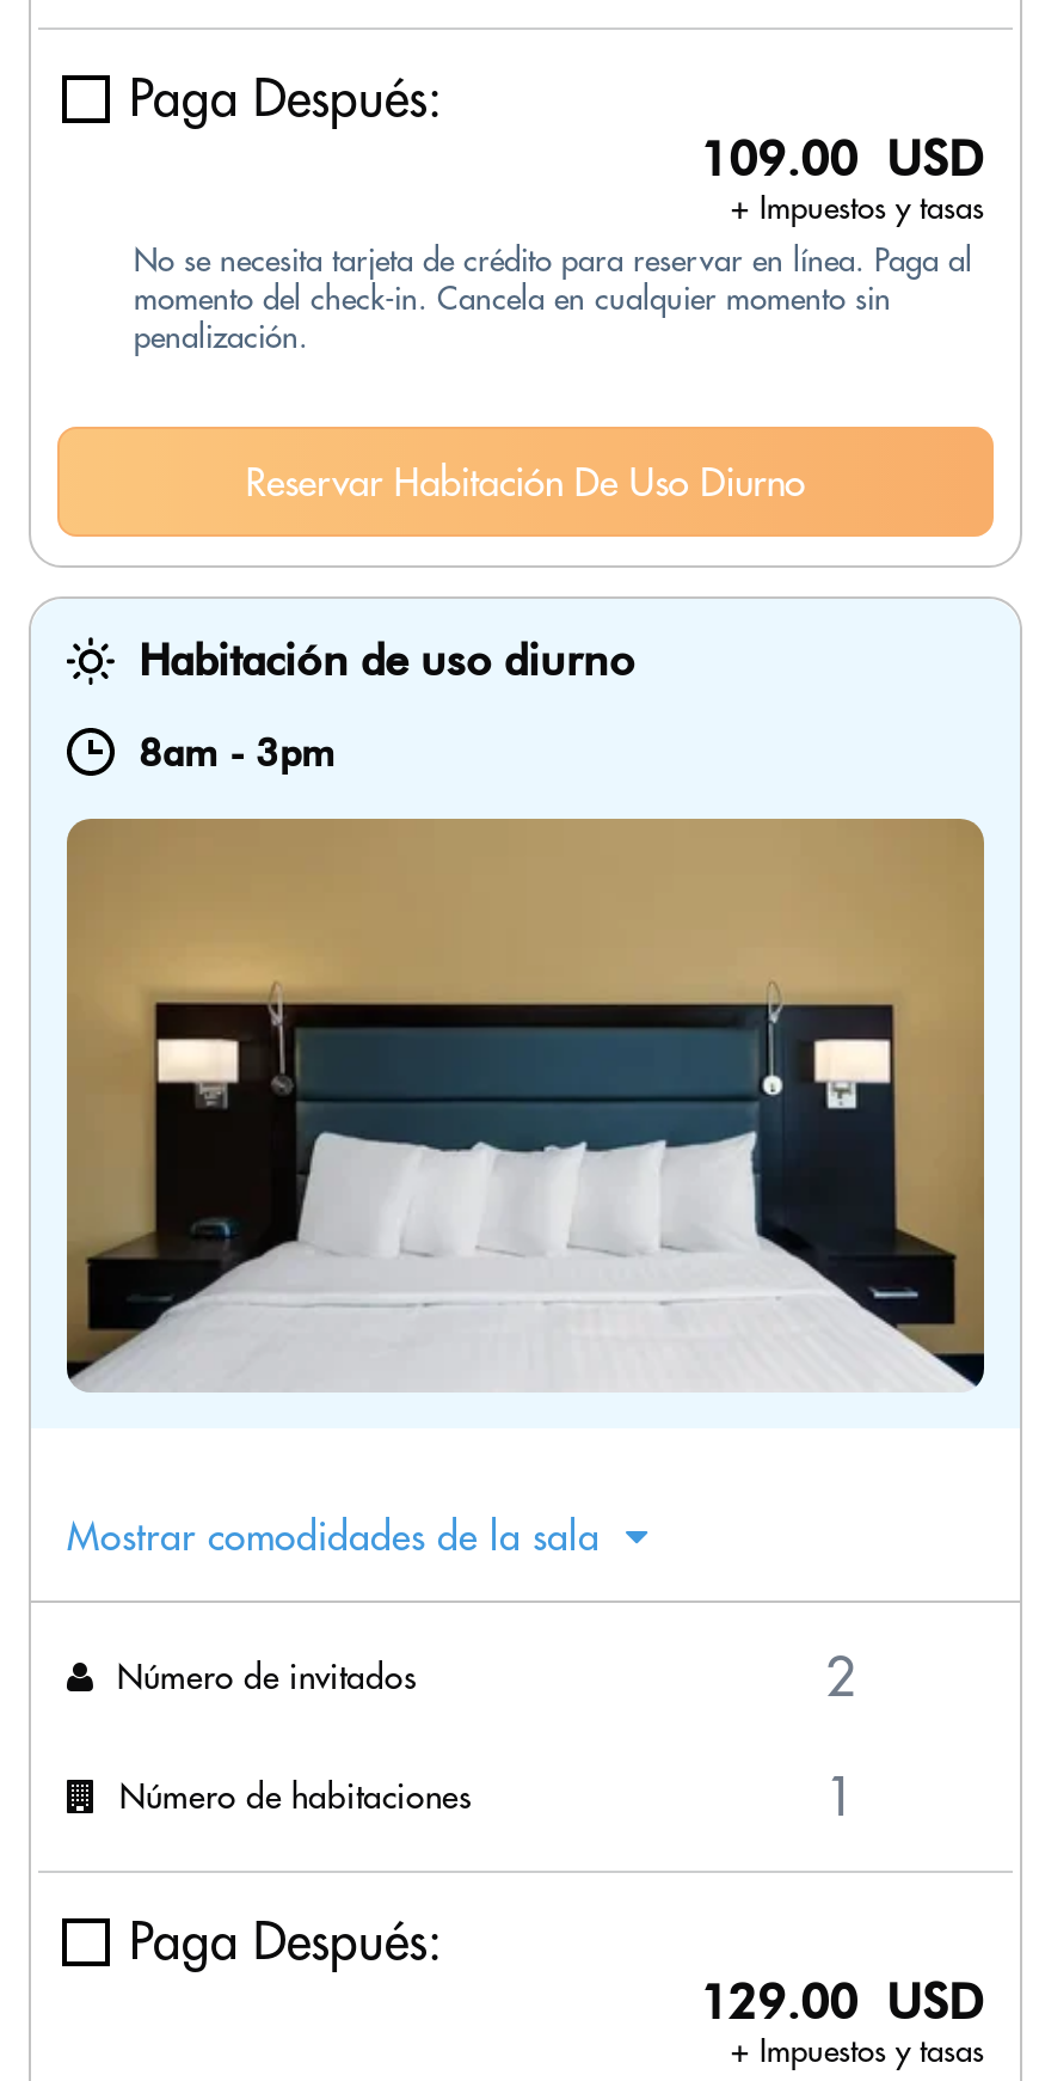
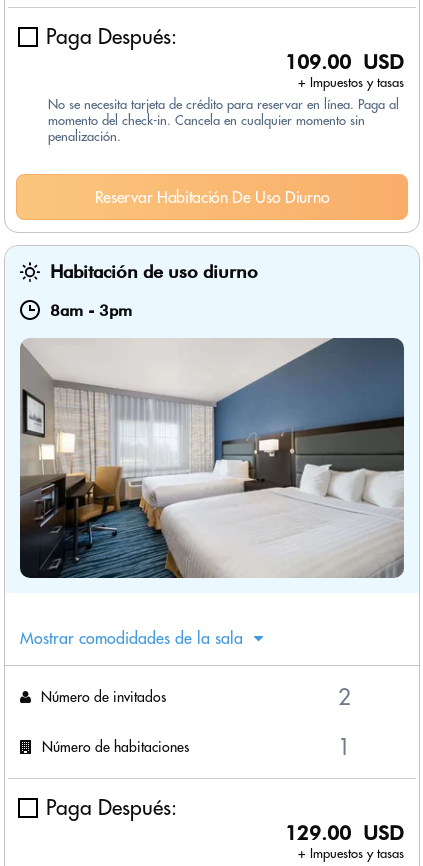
- [image]
+ [image]
